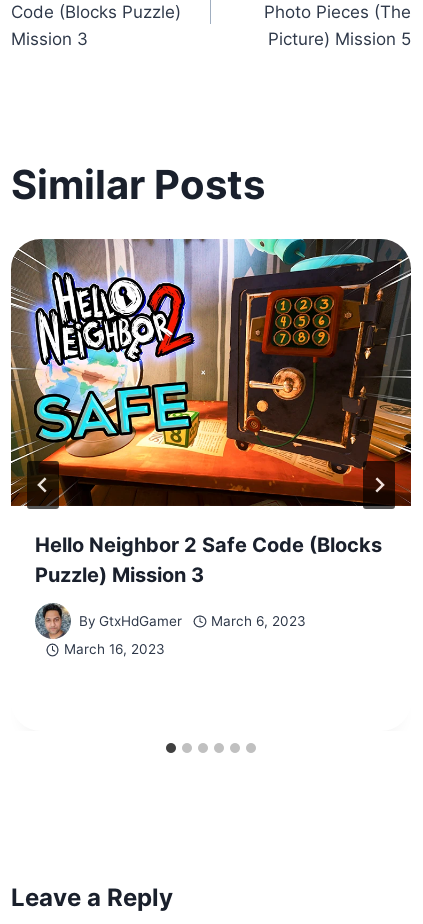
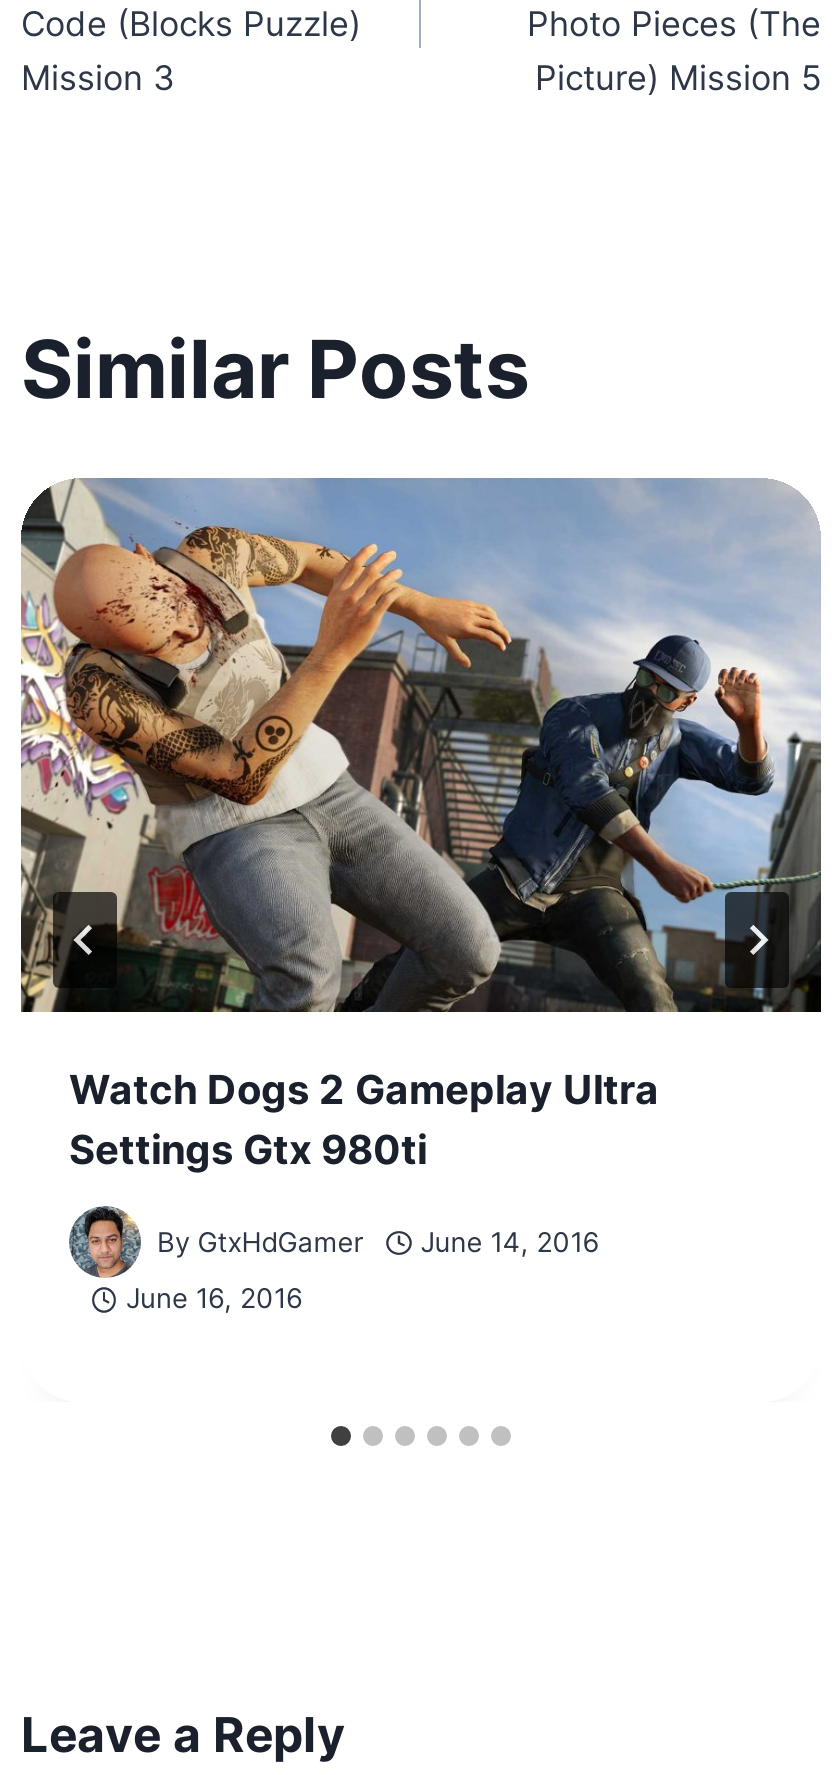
- [image]
- Hello Neighbor 2 Safe Code (Blocks
- Puzzle) Mission 3
+ [image]
+ Watch Dogs 2 Gameplay Ultra
+ Settings Gtx 980ti

- By GtxHdGamer March 6, 2023
+ By GtxHdGamer June 14, 2016

- March 16, 2023
+ June 16, 2016
